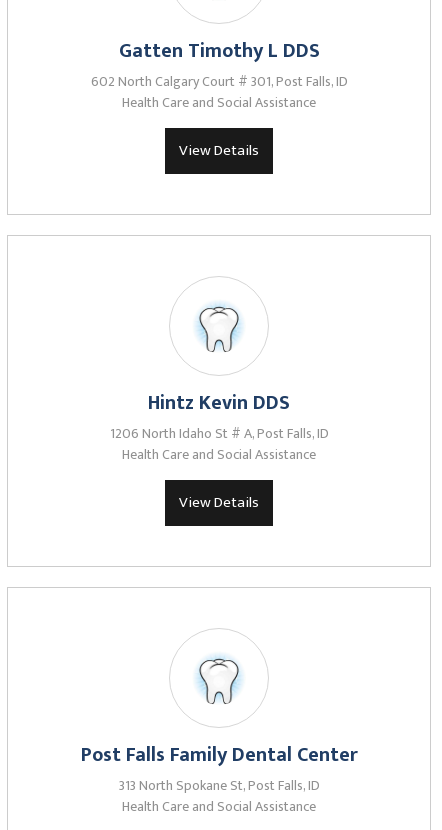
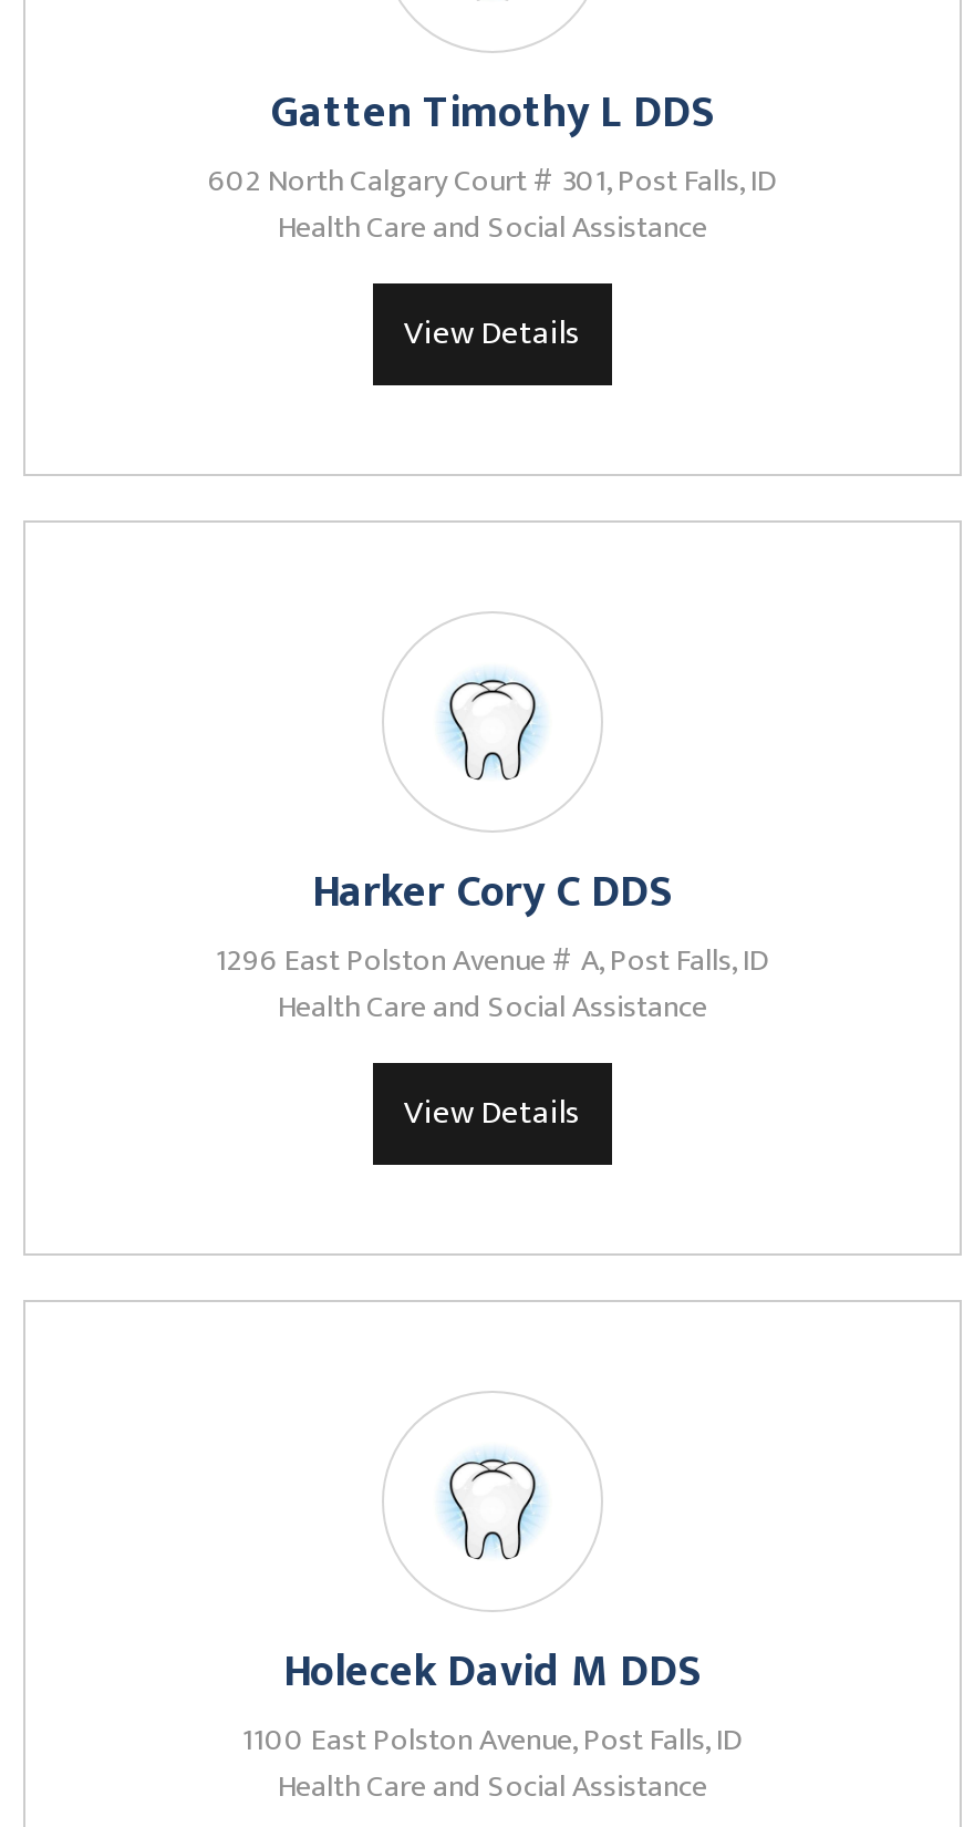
- Hintz Kevin DDS
- 1206 North Idaho St # A, Post Falls, ID
+ Harker Cory C DDS
+ 1296 East Polston Avenue # A, Post Falls, ID

- Post Falls Family Dental Center
- 313 North Spokane St, Post Falls, ID
+ Holecek David M DDS
+ 1100 East Polston Avenue, Post Falls, ID
